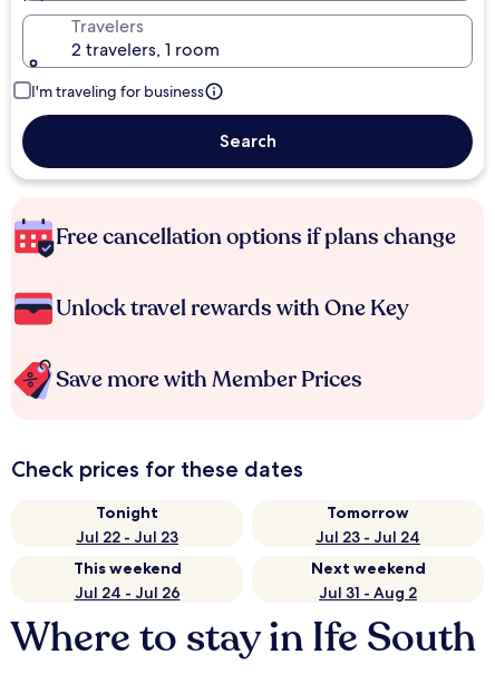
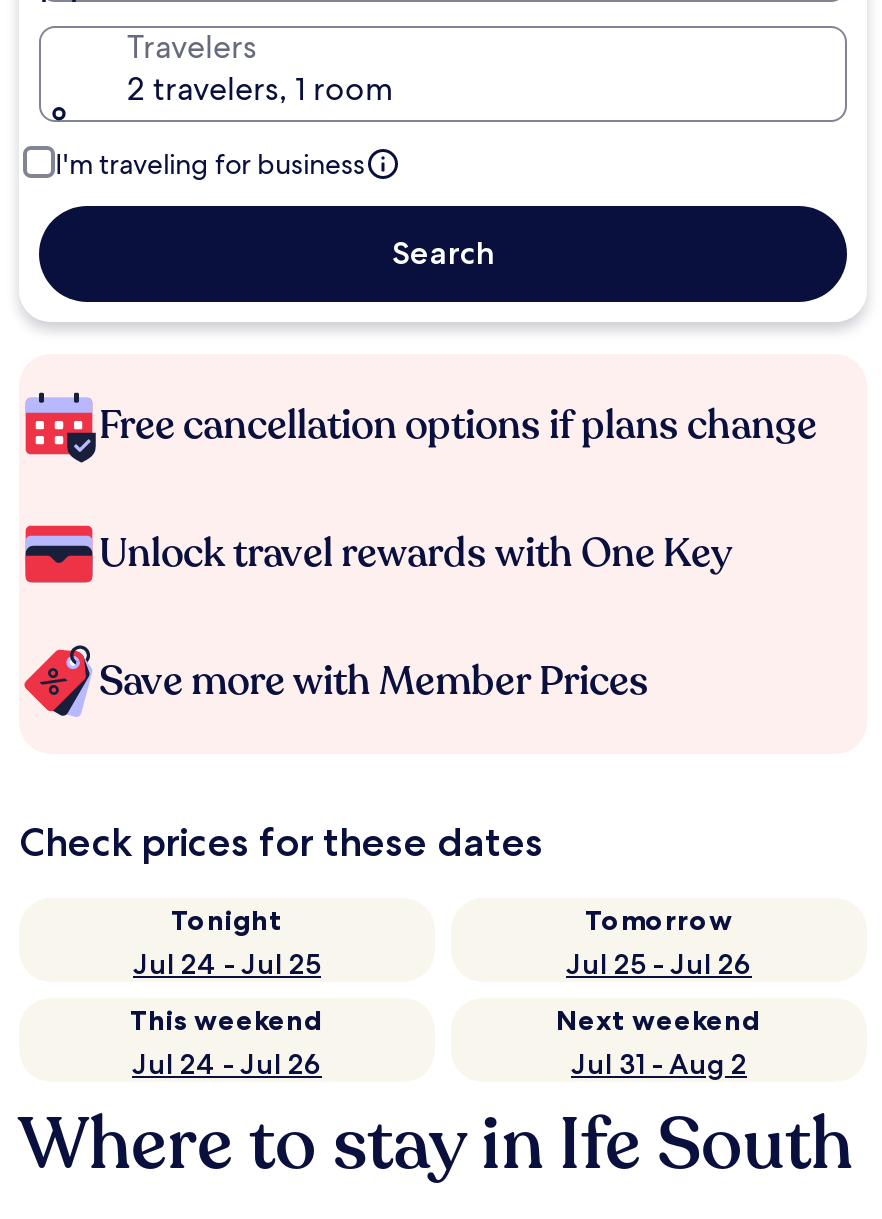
- Jul 22 - Jul 23
+ Jul 24 - Jul 25

- Jul 23 - Jul 24
+ Jul 25 - Jul 26
